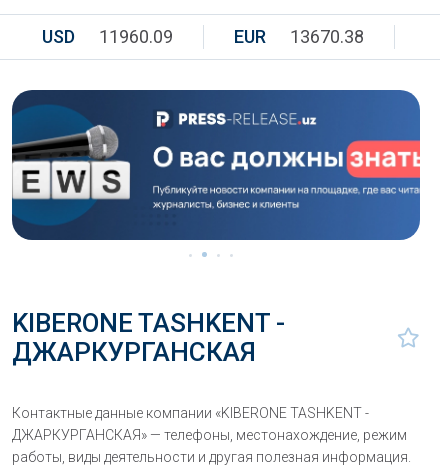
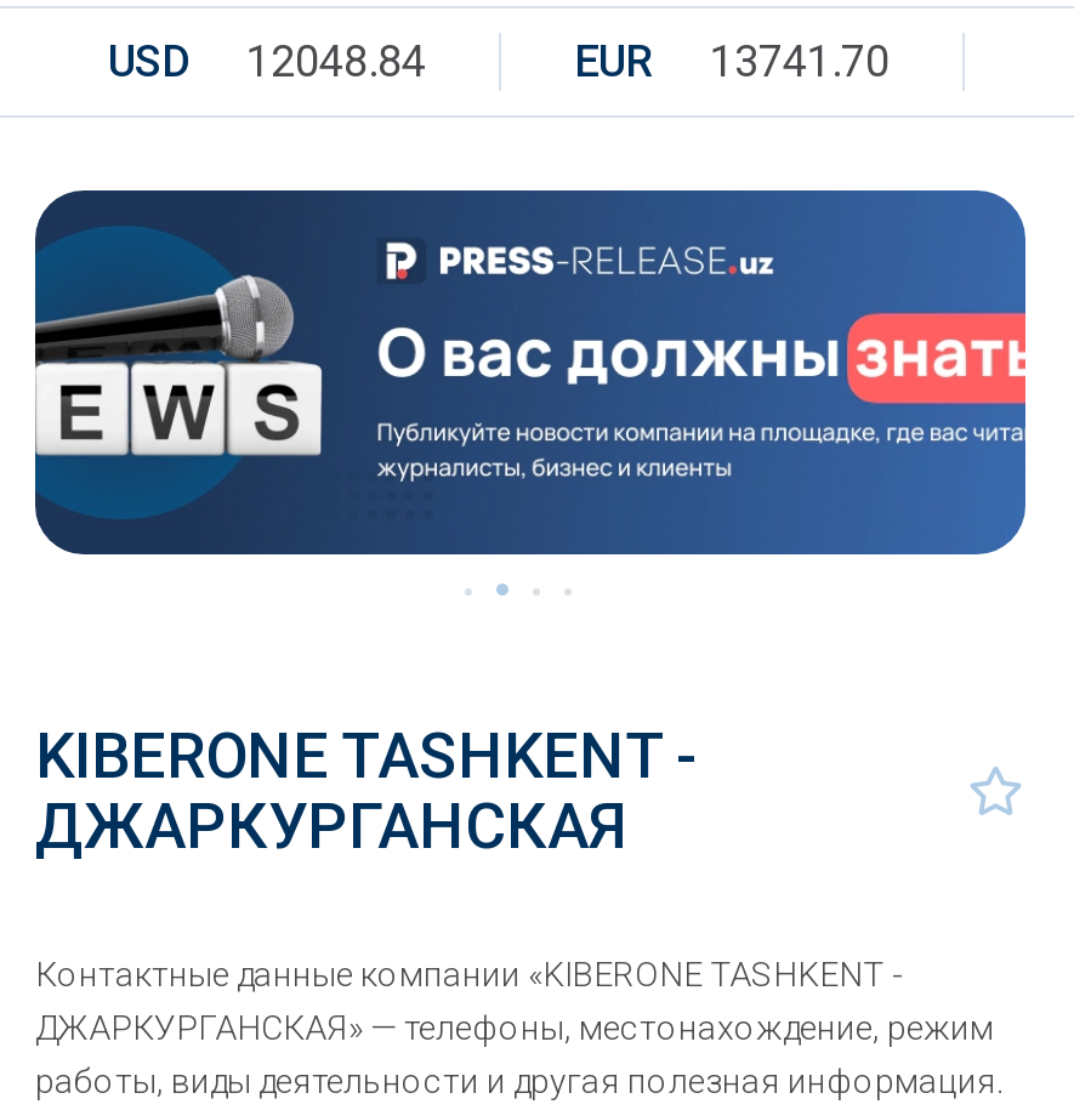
- USD 11960.09
+ USD 12048.84

- EUR 13670.38
+ EUR 13741.70
